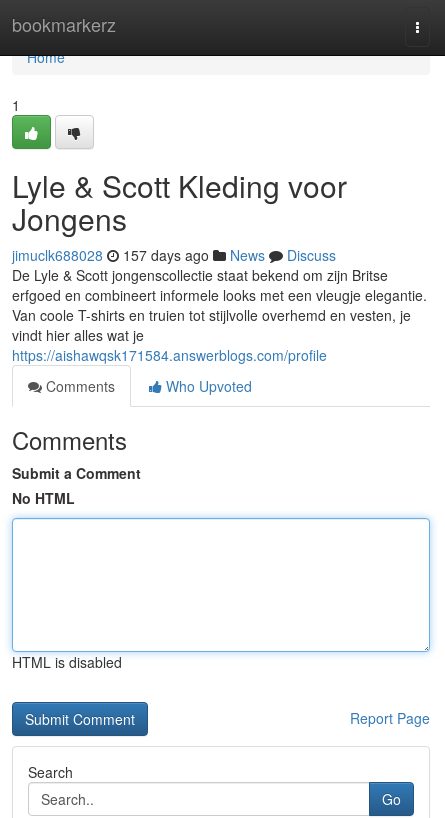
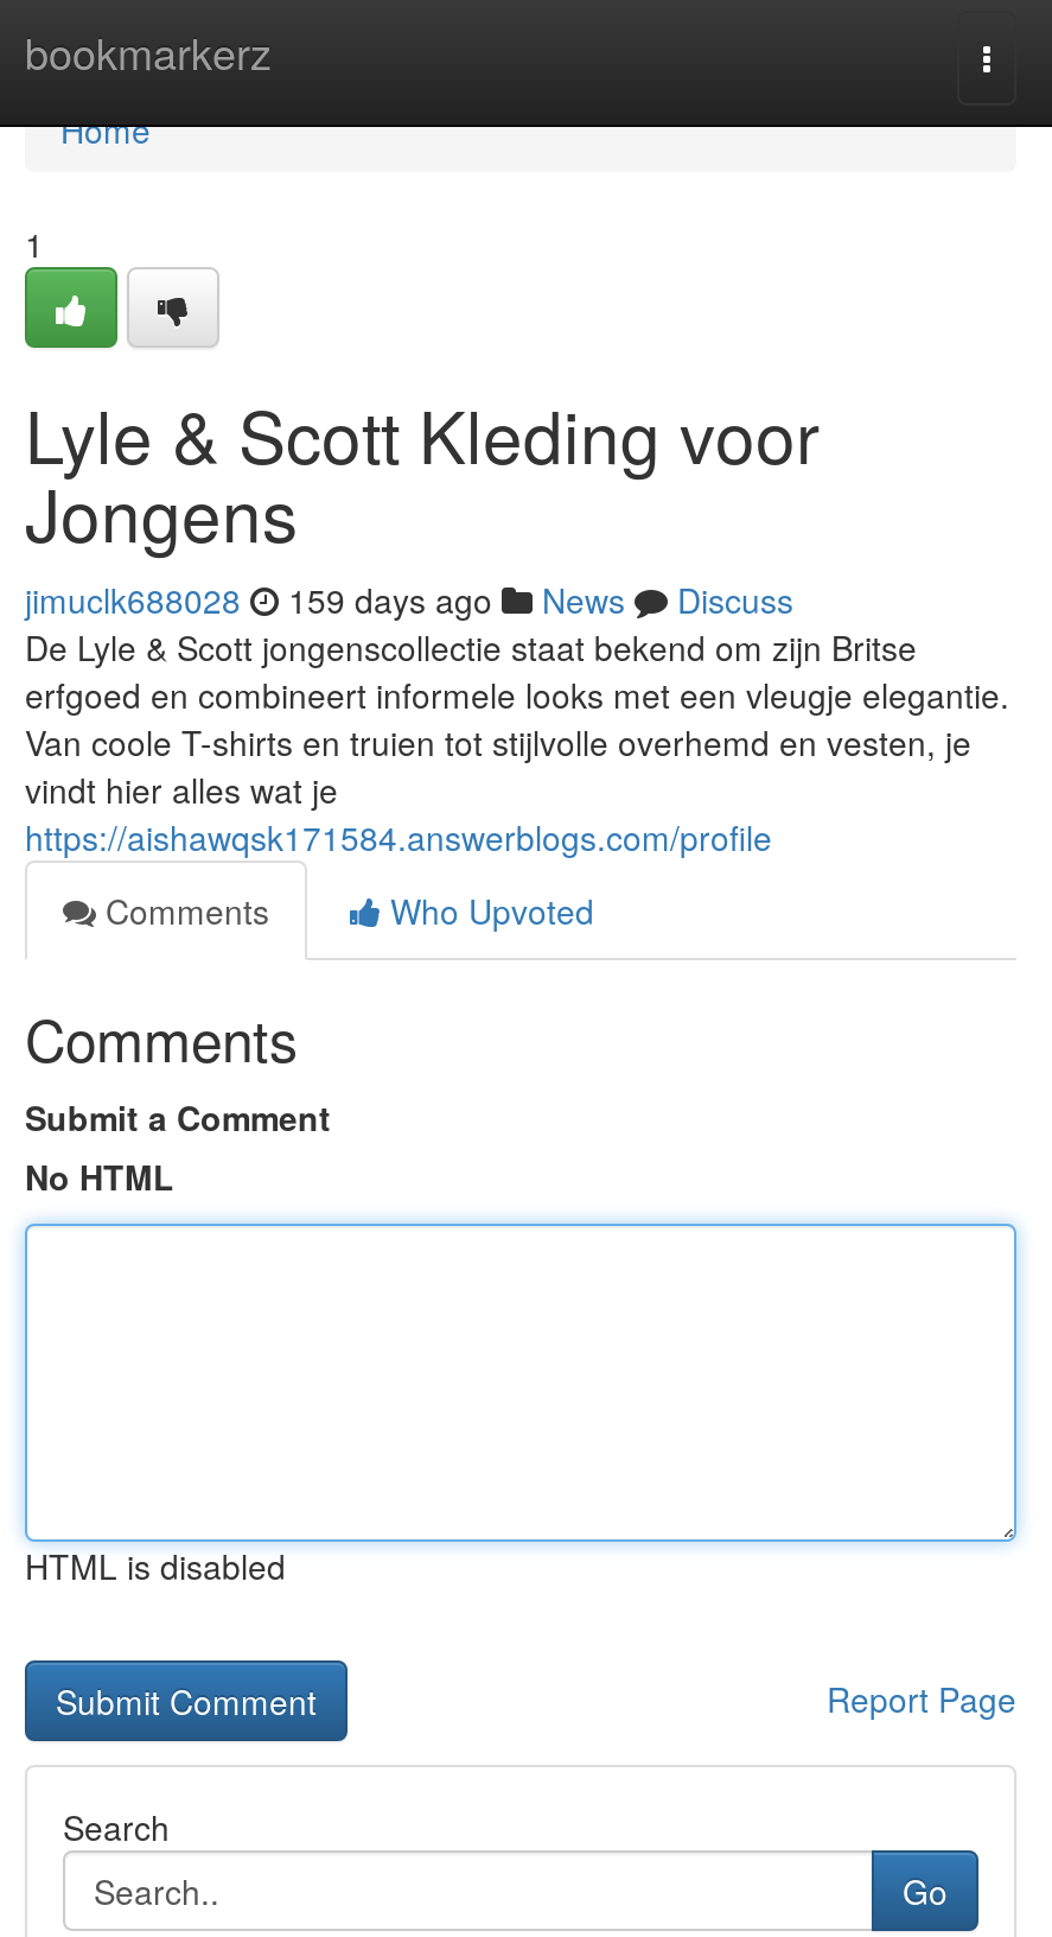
- jimuclk688028 157 days ago News Discuss
+ jimuclk688028 159 days ago News Discuss
